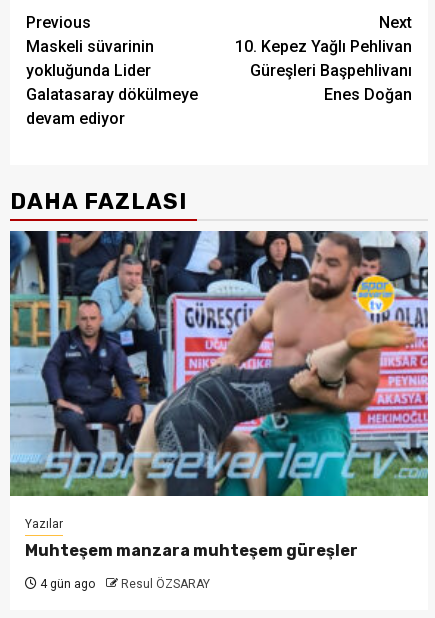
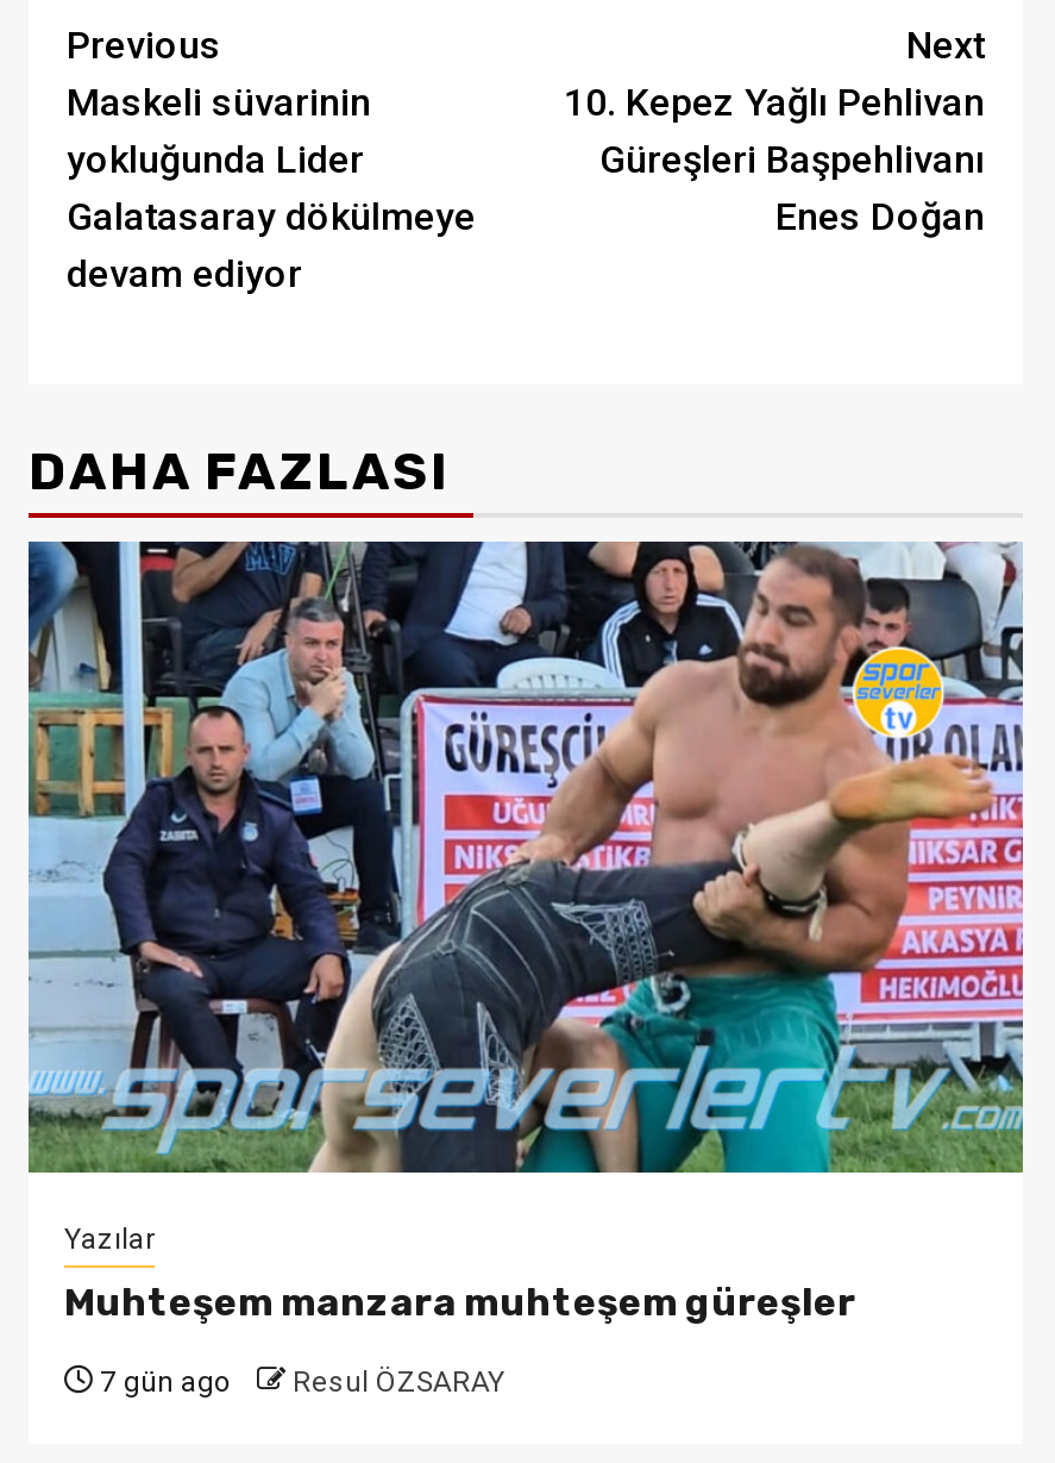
- 4 gün ago Resul ÖZSARAY
+ 7 gün ago Resul ÖZSARAY
